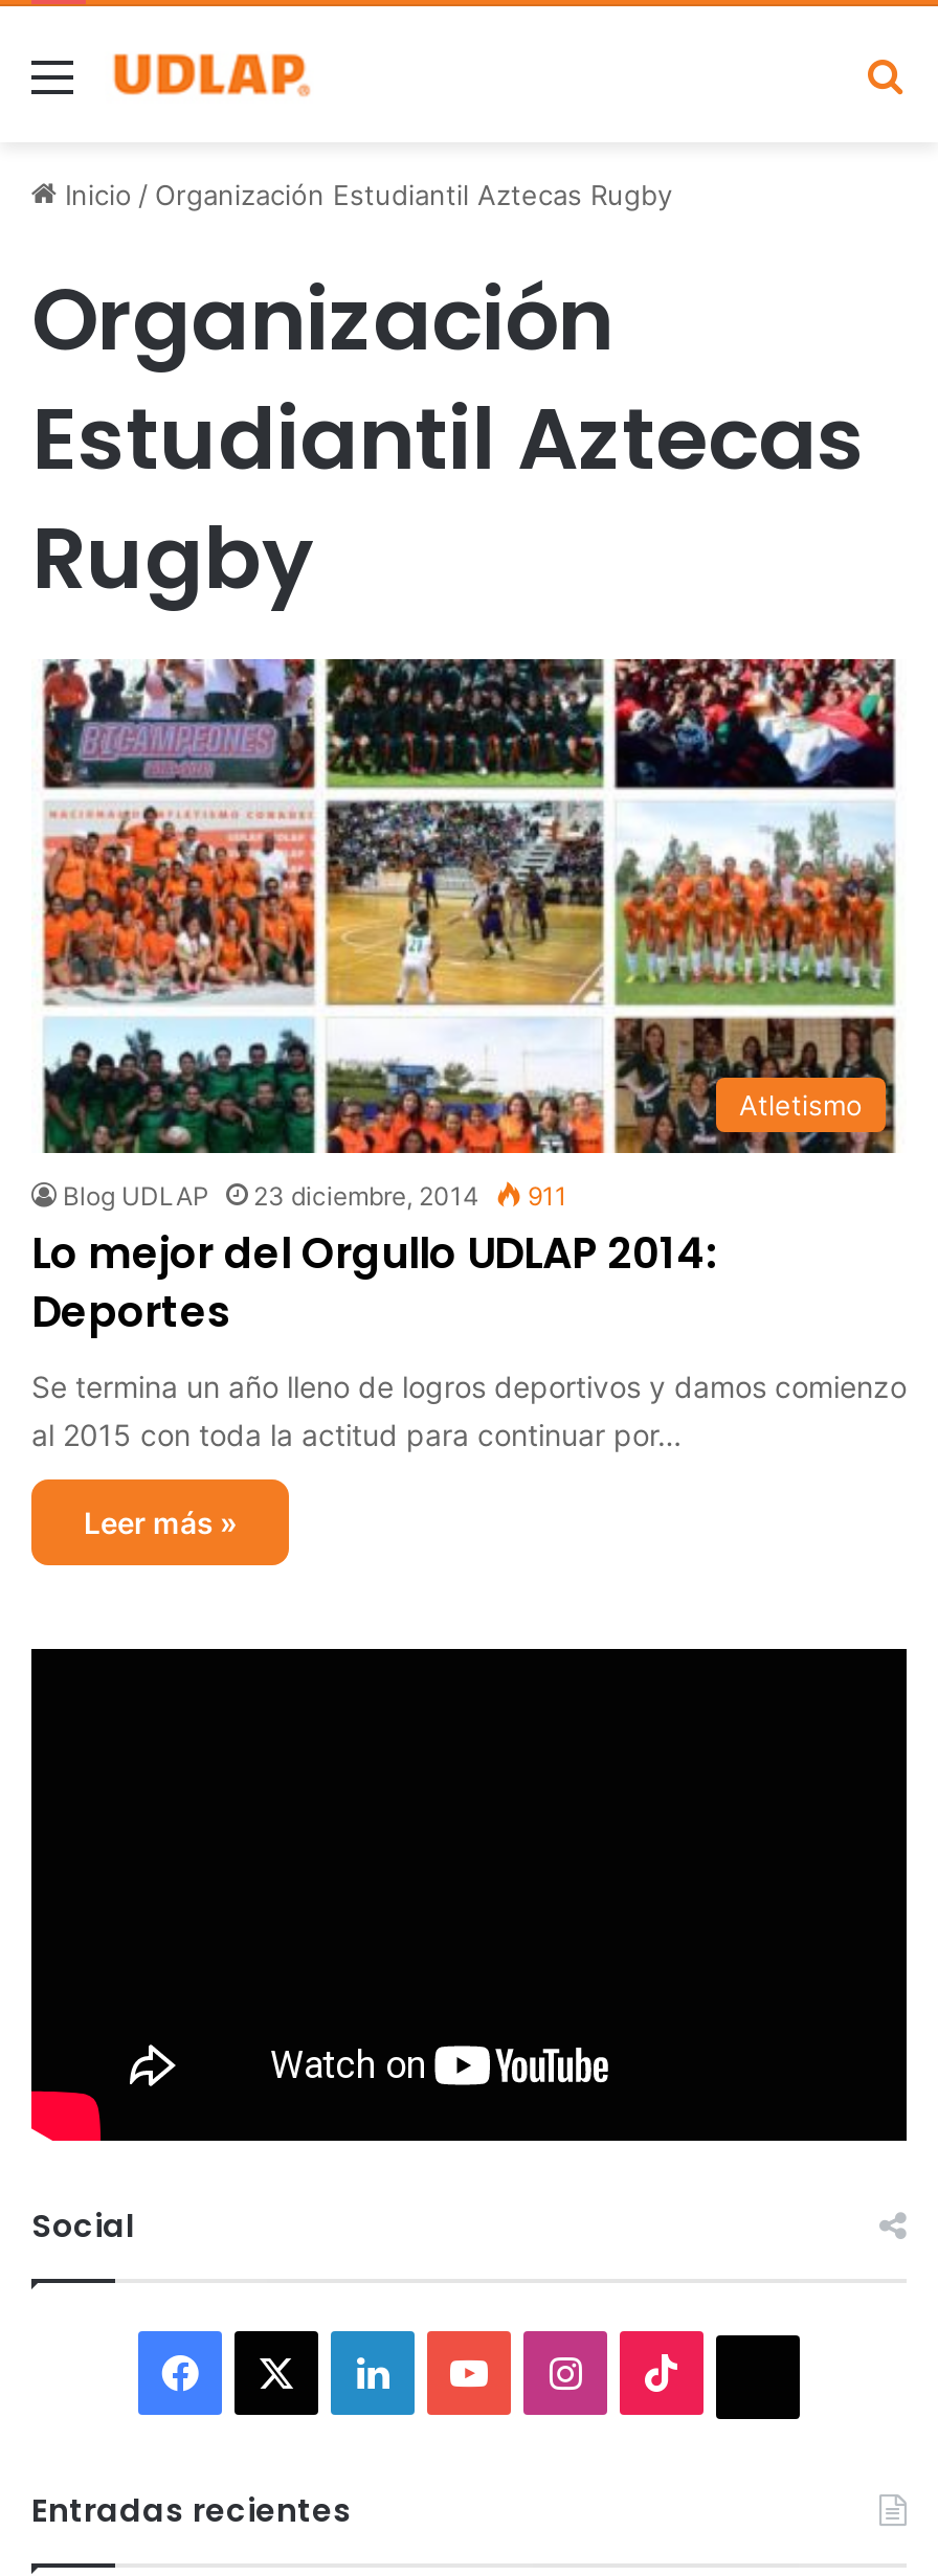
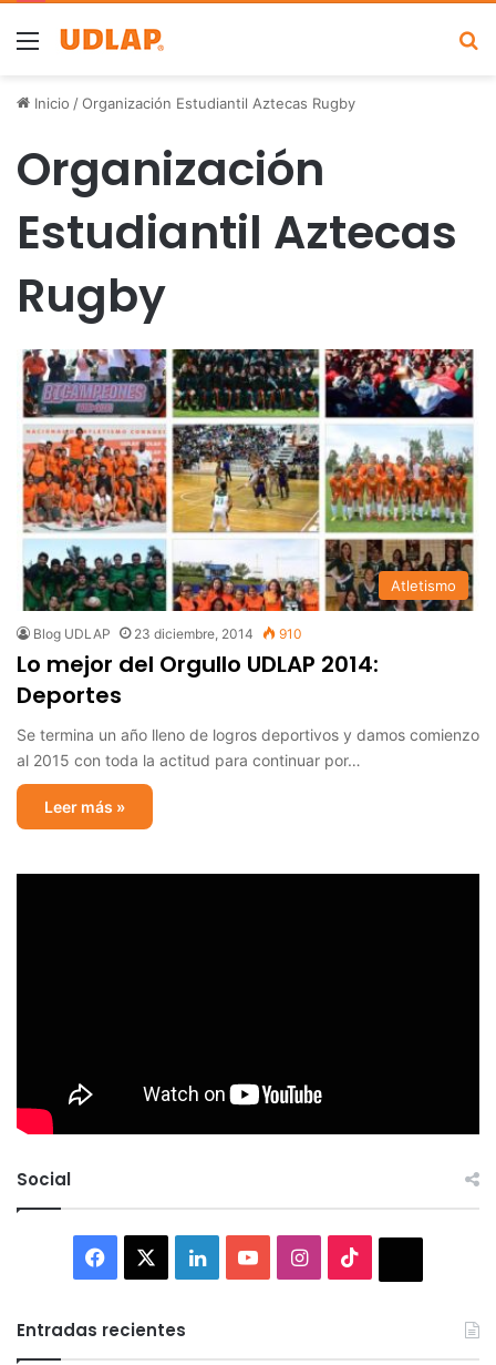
- Blog UDLAP 23 diciembre, 2014 911
+ Blog UDLAP 23 diciembre, 2014 910
